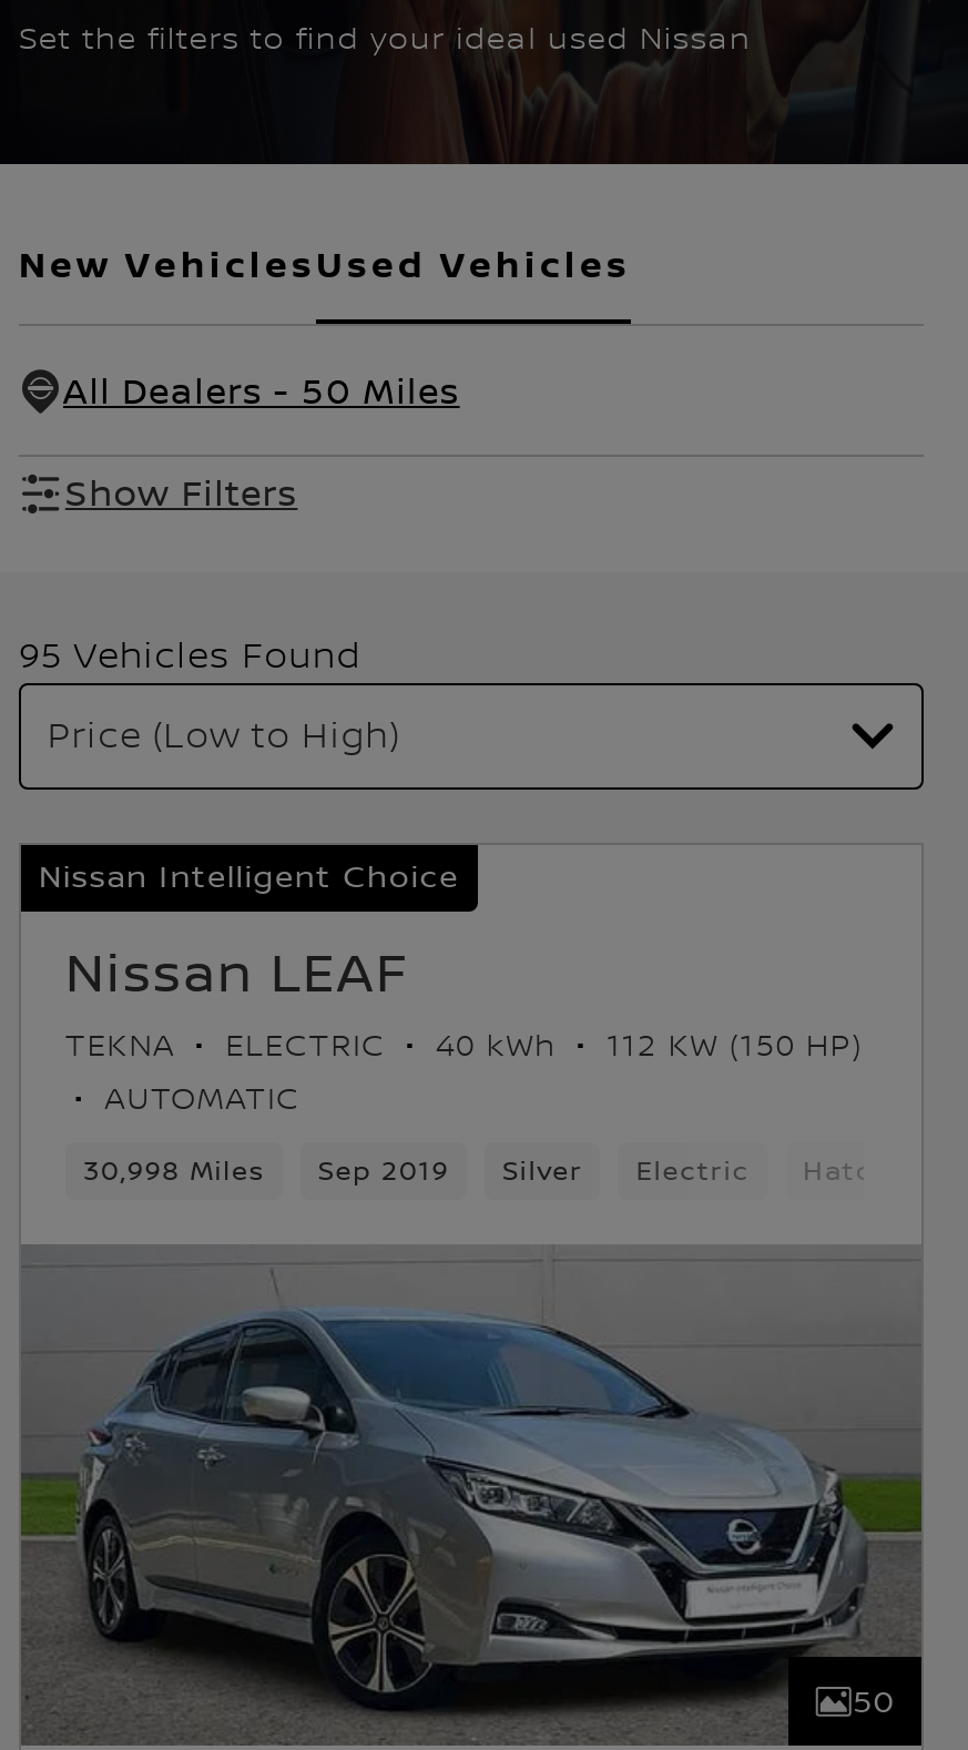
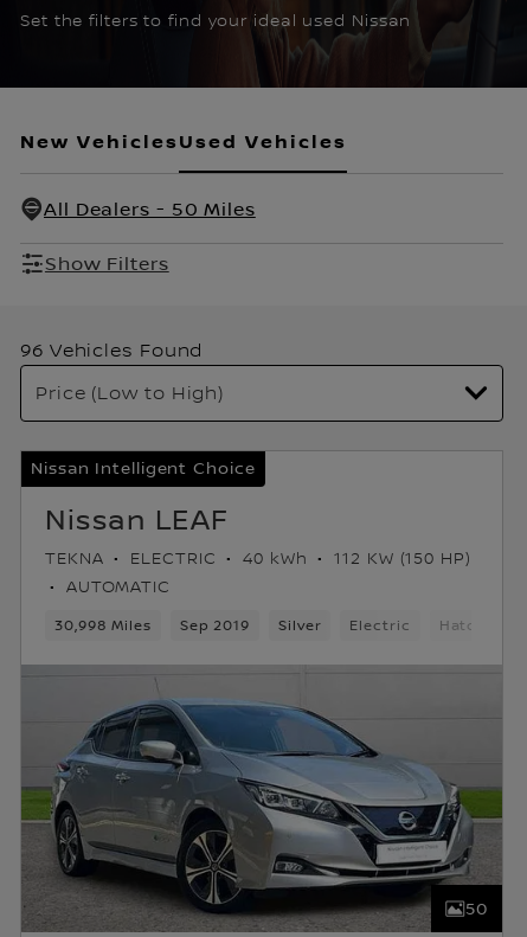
- 95 Vehicles Found
+ 96 Vehicles Found
